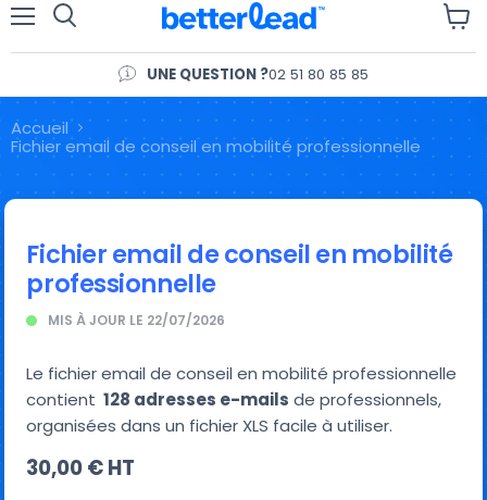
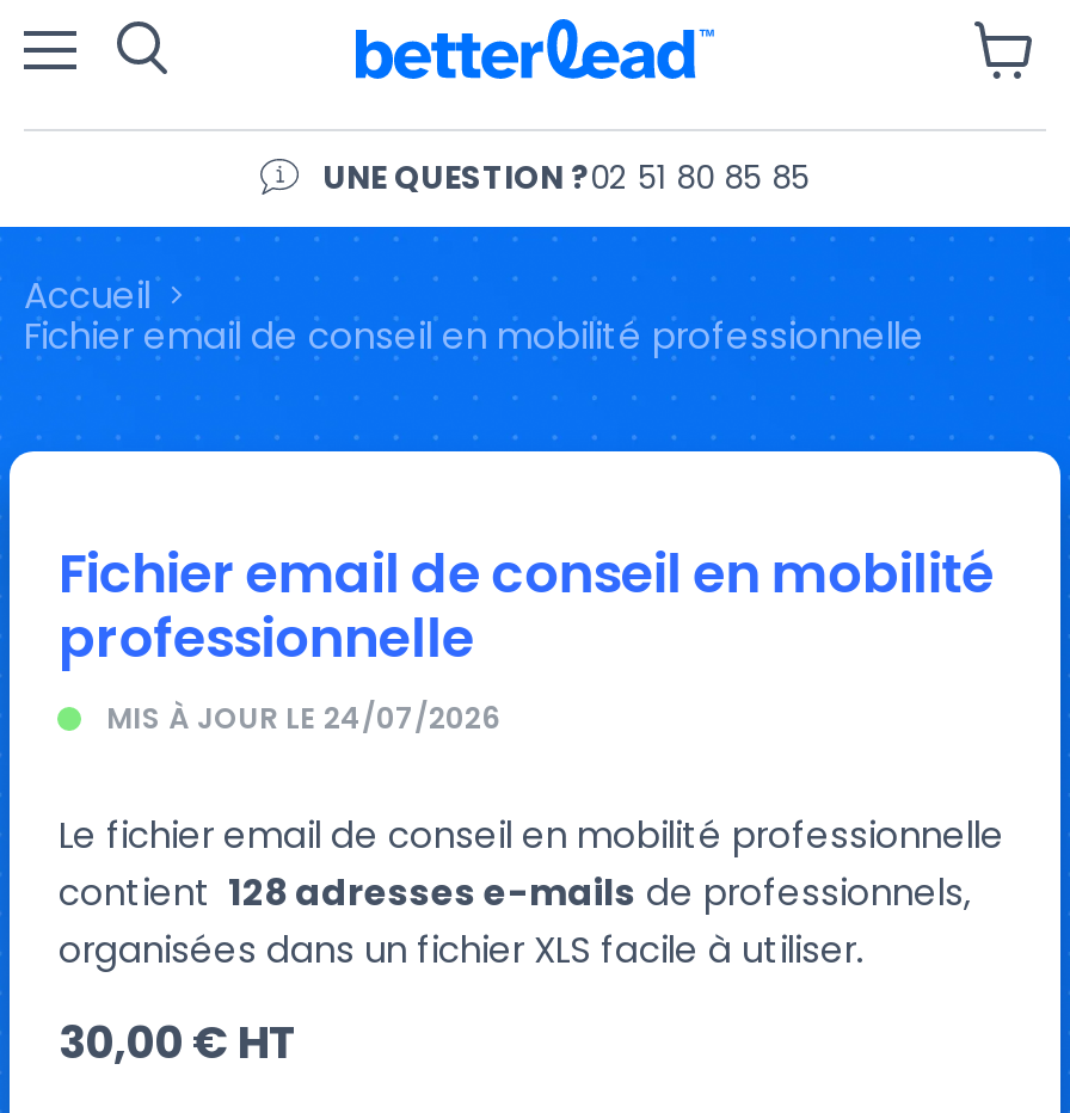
- MIS À JOUR LE 22/07/2026
+ MIS À JOUR LE 24/07/2026
